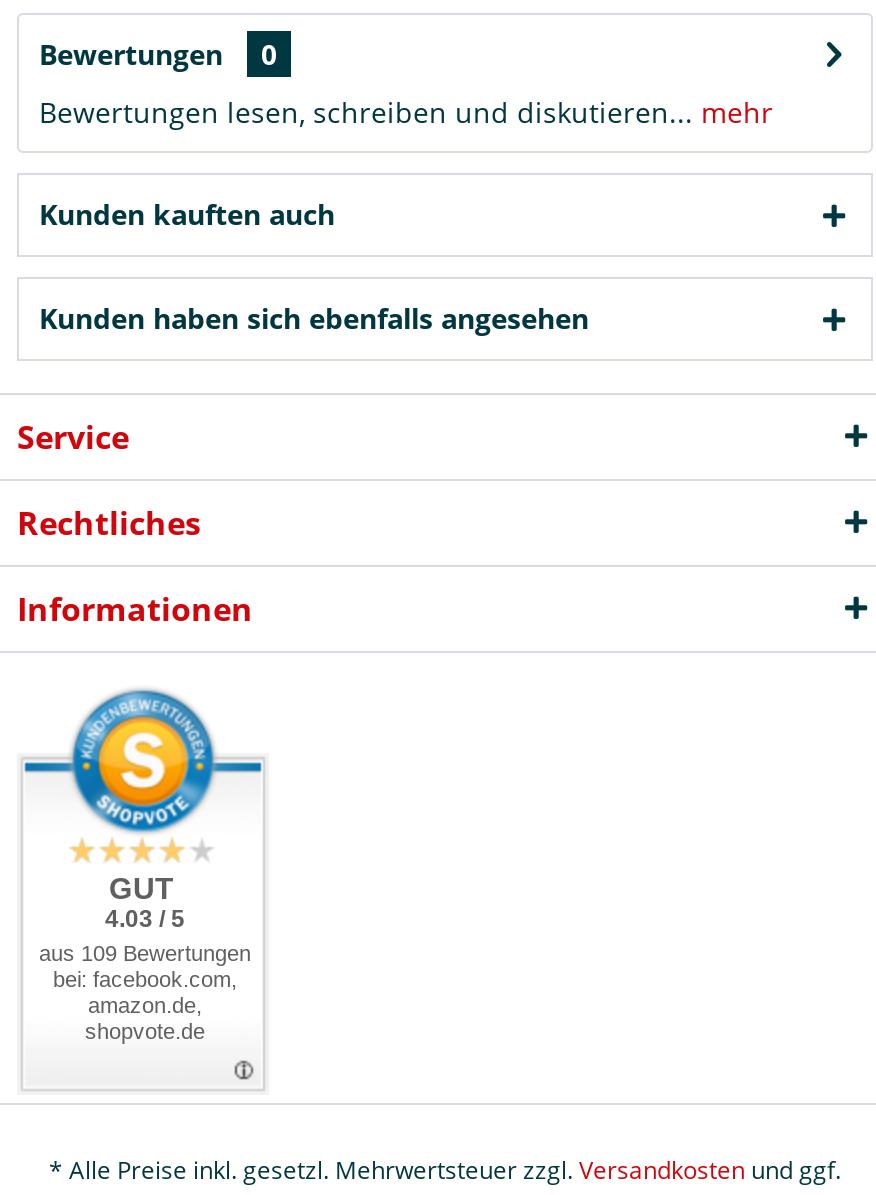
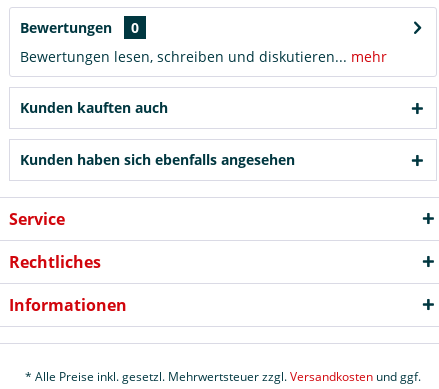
- [image]
- GUT
- 4.03 / 5
- aus 109 Bewertungen
- bei: facebook.com,
- amazon.de,
- shopvote.de
